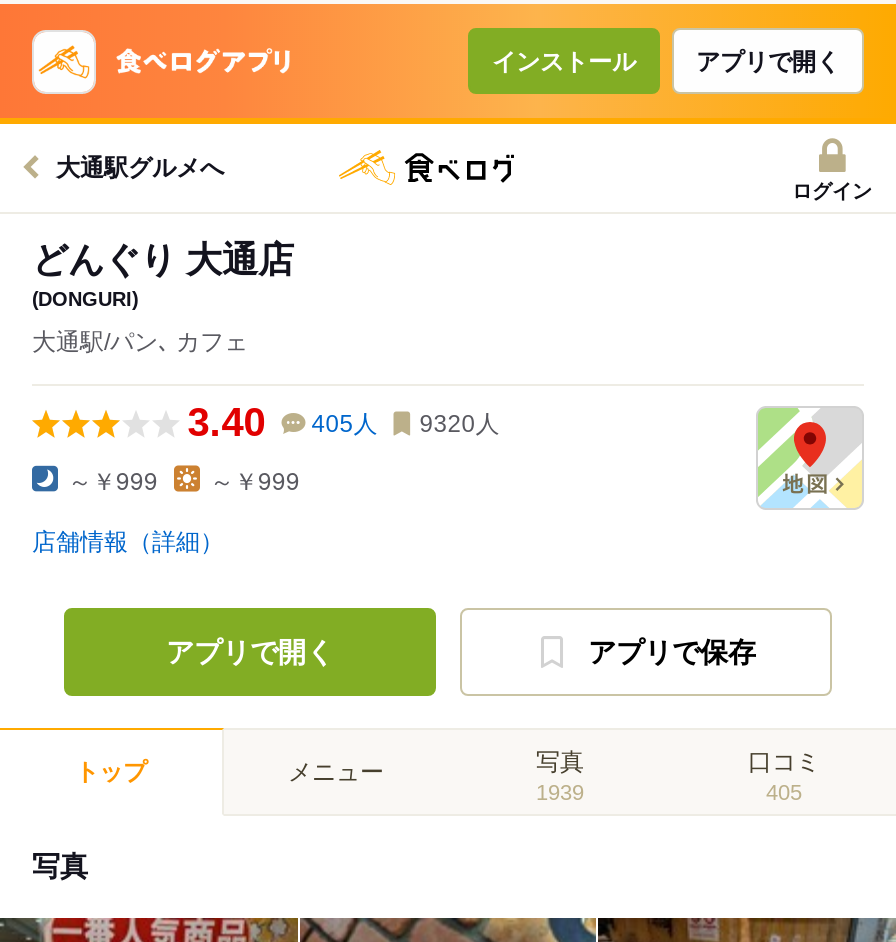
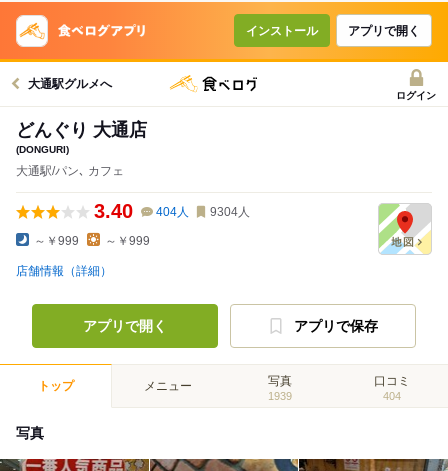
- 405人
+ 404人

- 9320人
+ 9304人

- 405
+ 404
